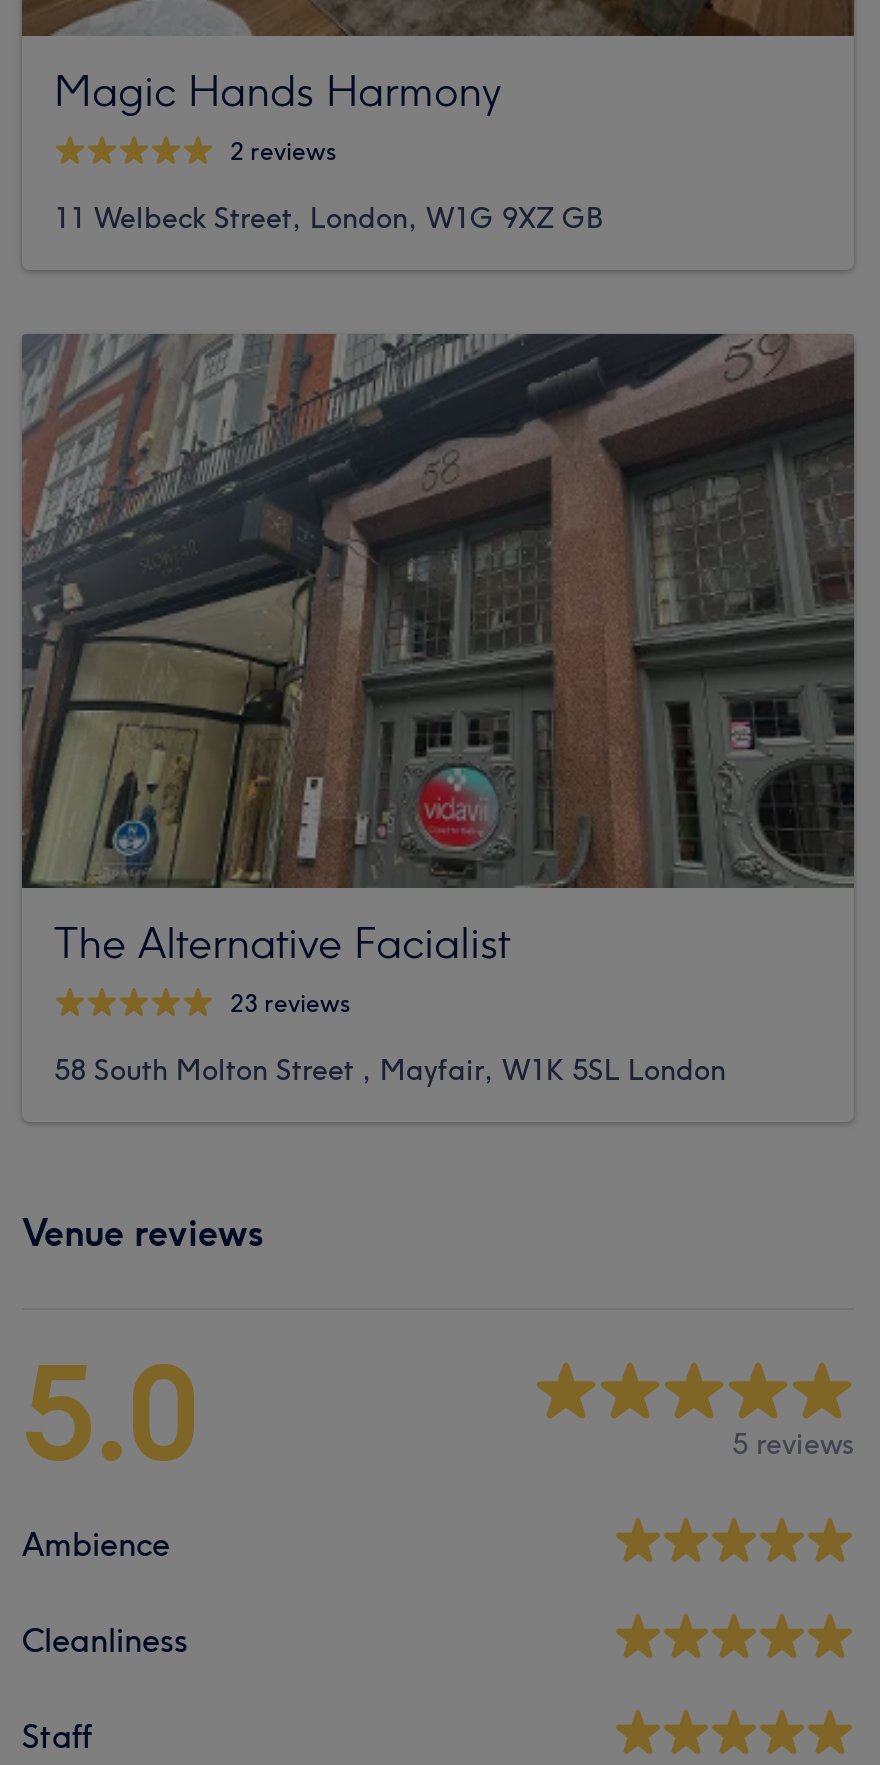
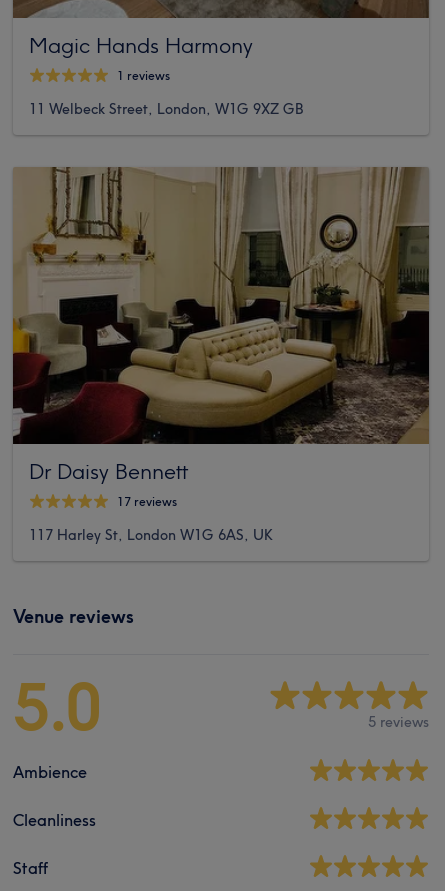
- 2 reviews
+ 1 reviews

- [image]
- The Alternative Facialist
- 23 reviews
+ [image]
+ Dr Daisy Bennett
+ 17 reviews

- 58 South Molton Street , Mayfair, W1K 5SL London
+ 117 Harley St, London W1G 6AS, UK
